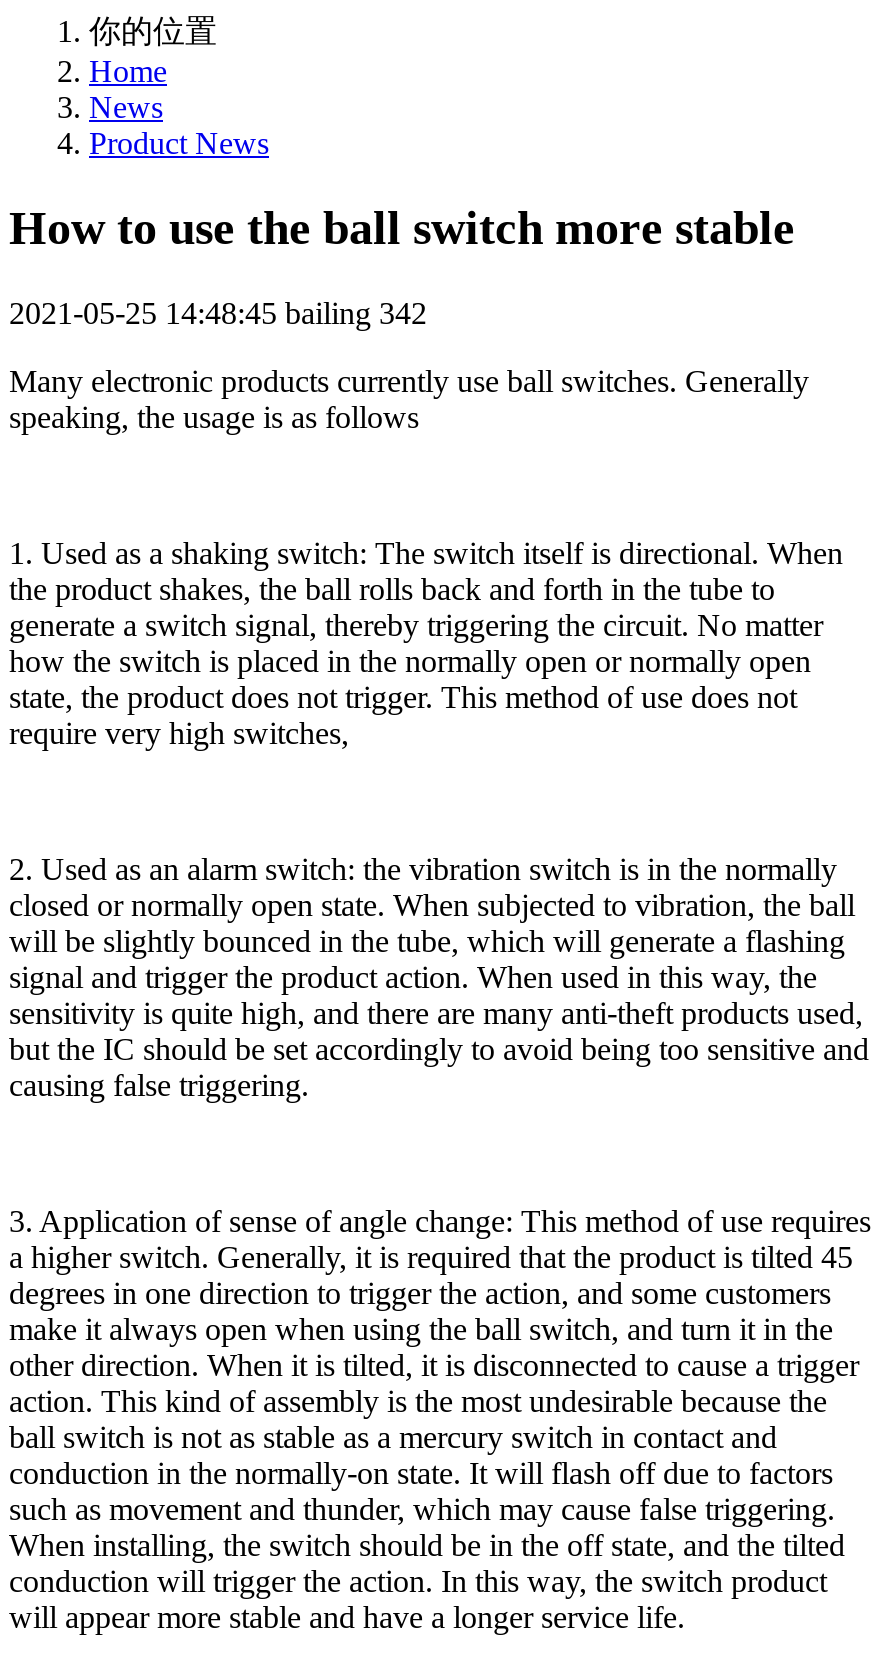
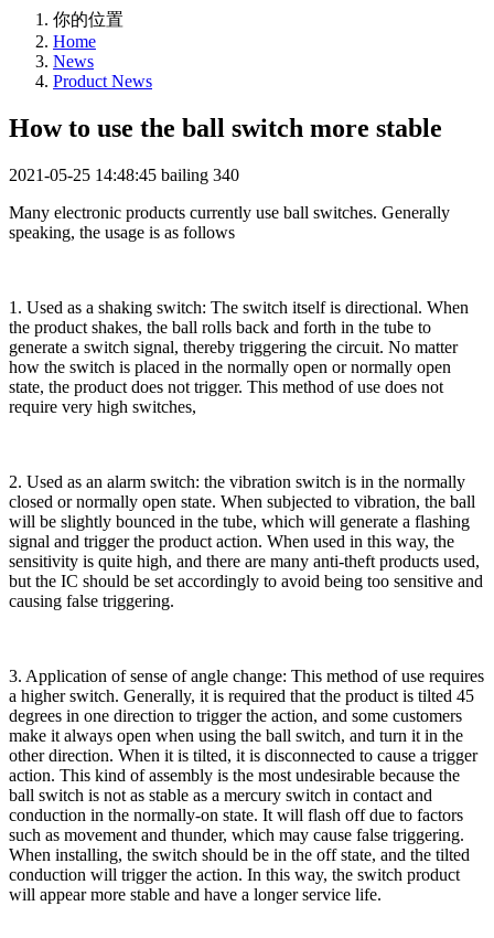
- 2021-05-25 14:48:45 bailing 342
+ 2021-05-25 14:48:45 bailing 340
